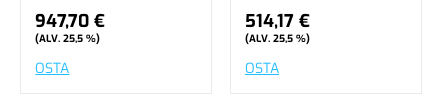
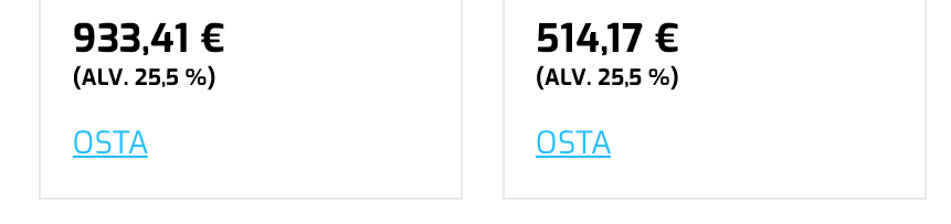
- 947,70 €
+ 933,41 €
